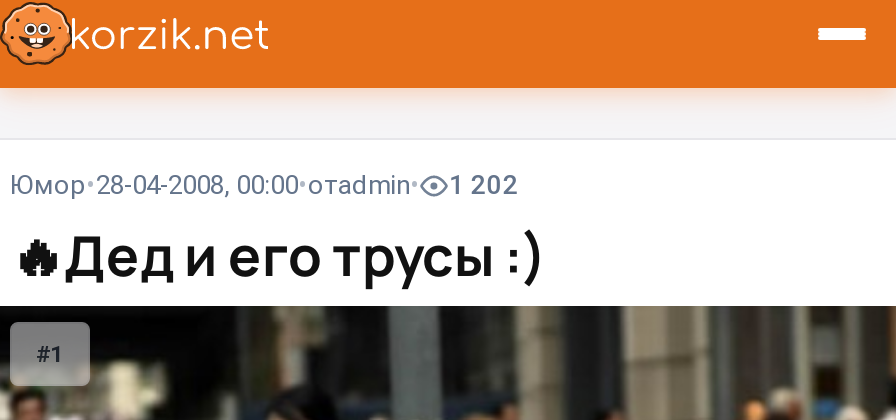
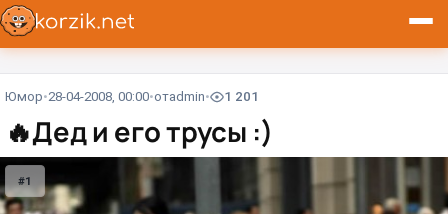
- Юмор 28-04-2008, 00:00 отadmin 1 202
+ Юмор 28-04-2008, 00:00 отadmin 1 201
